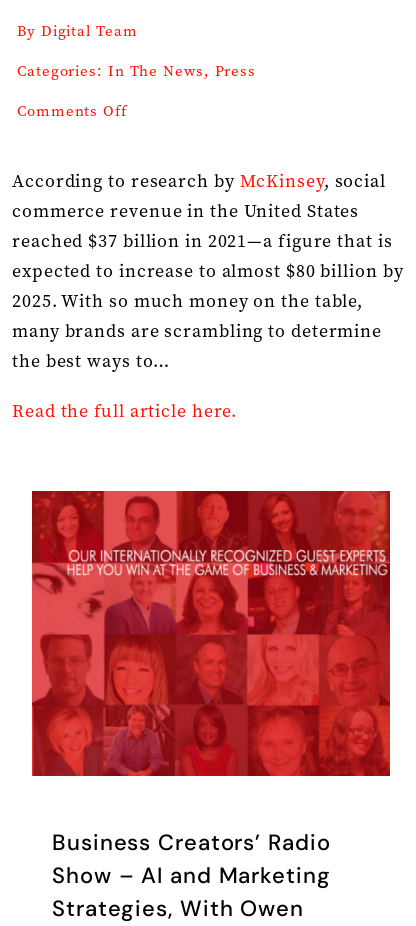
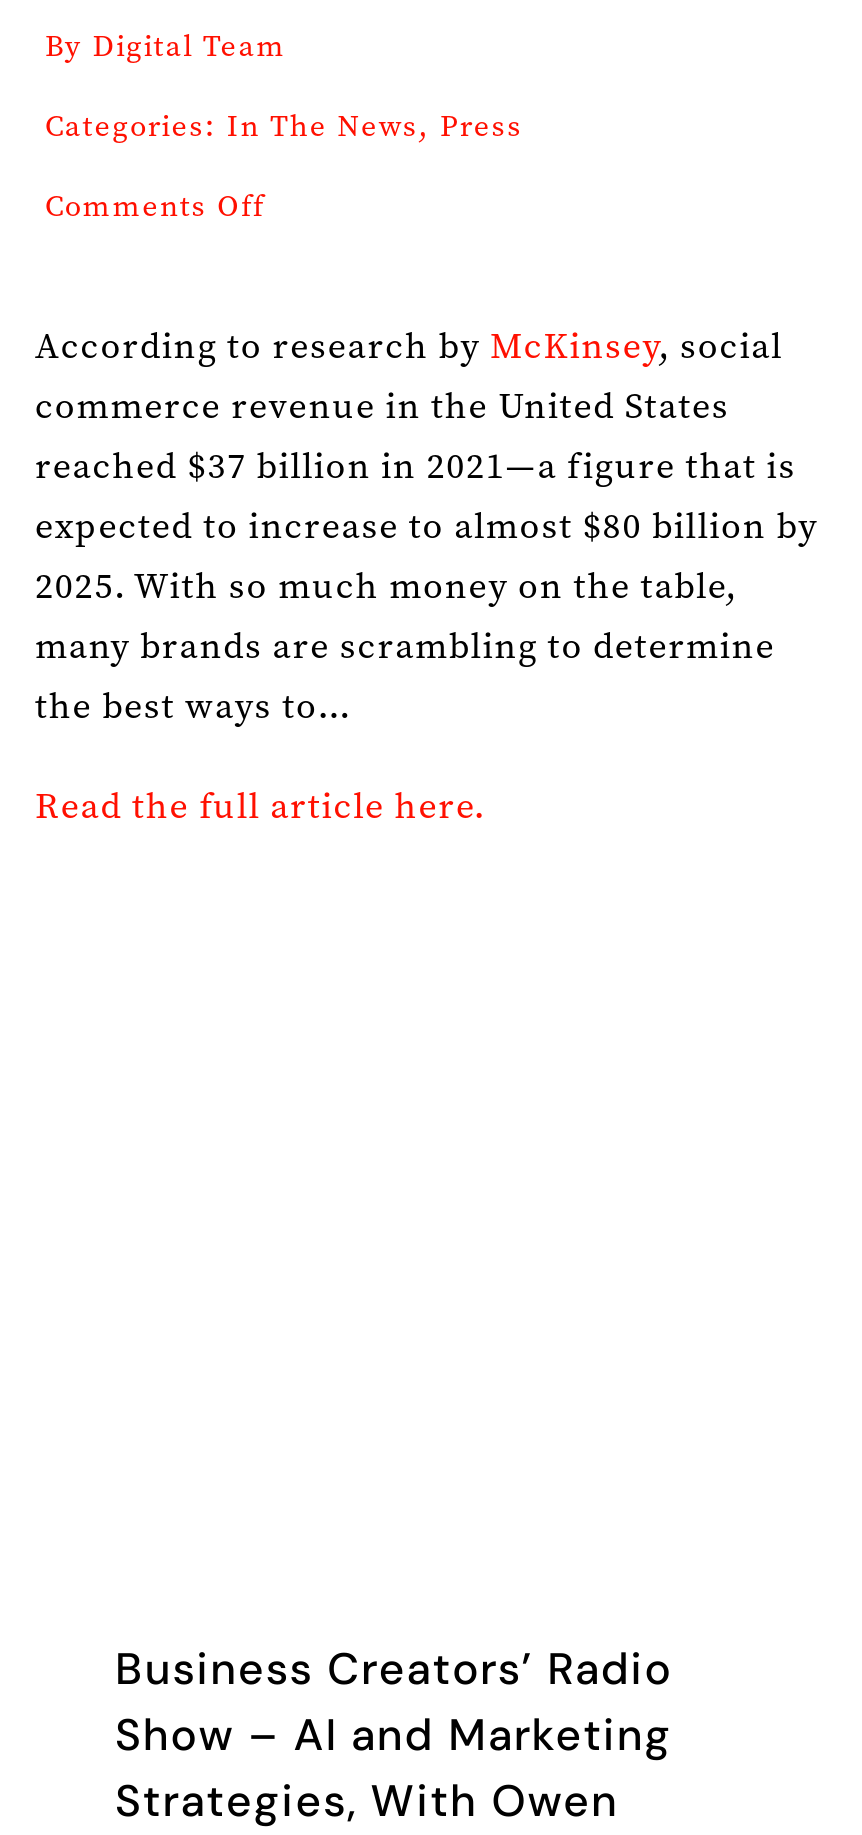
- [image]
